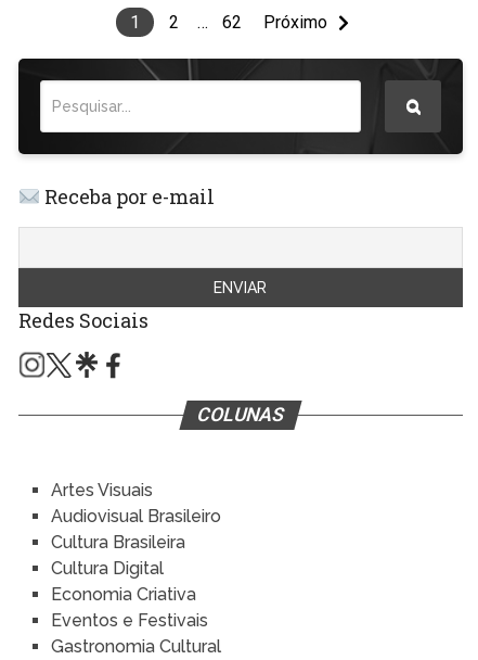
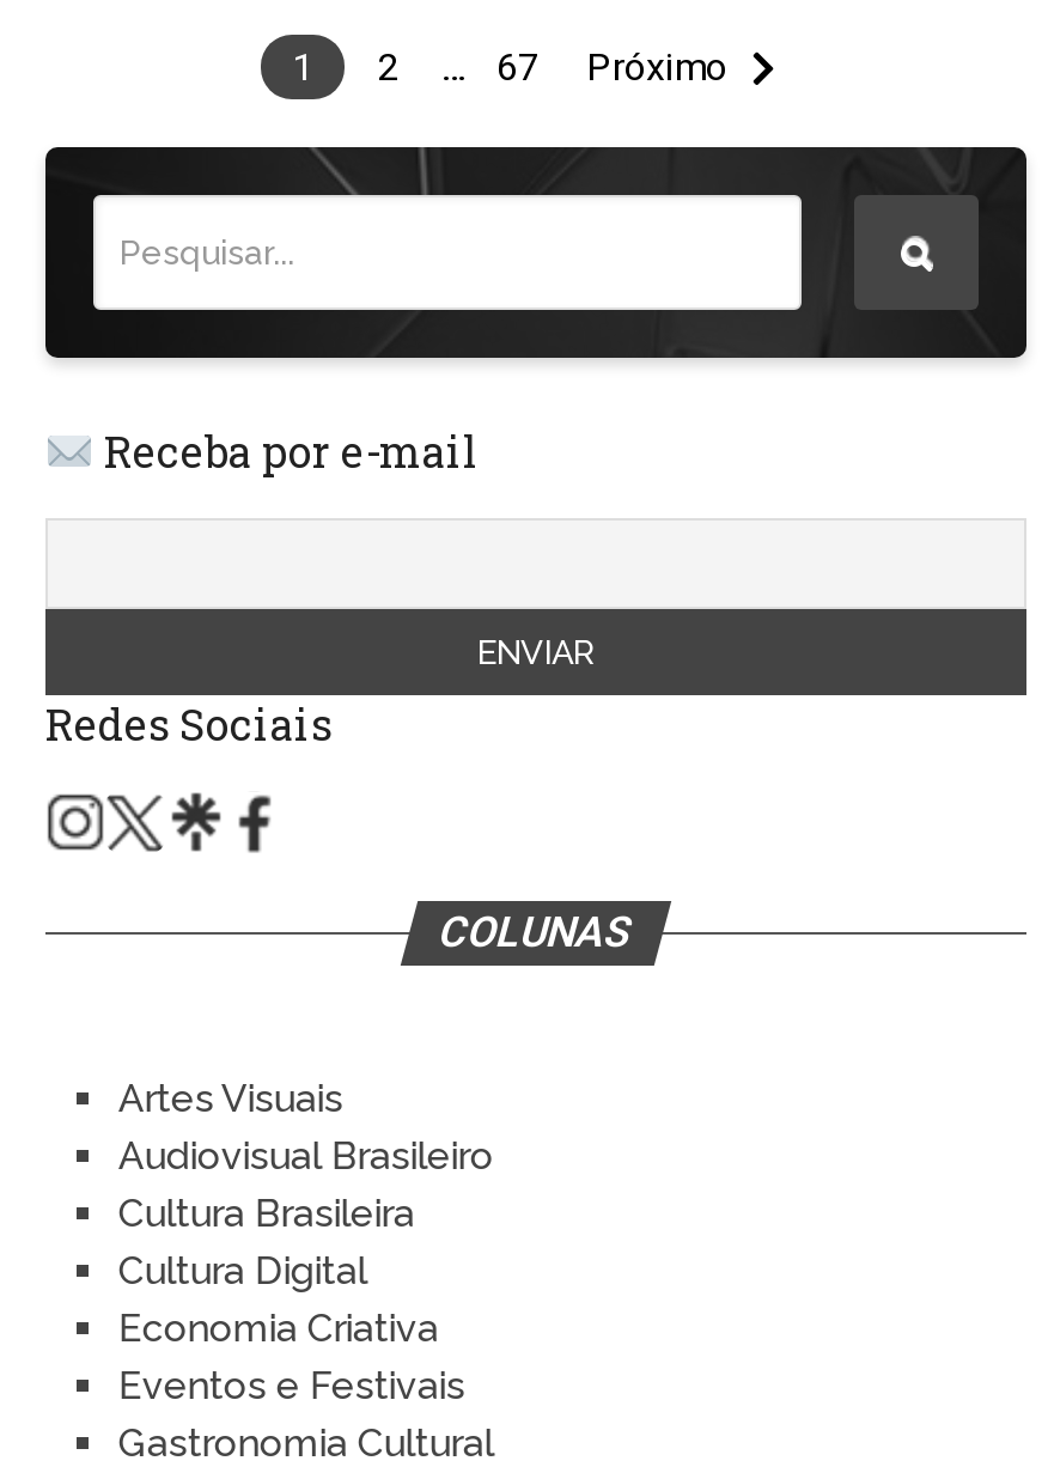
- 62
+ 67
